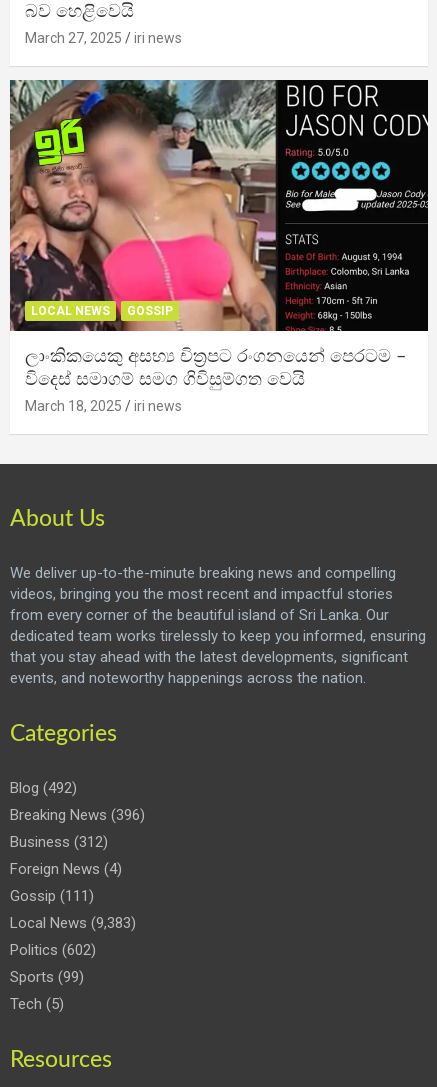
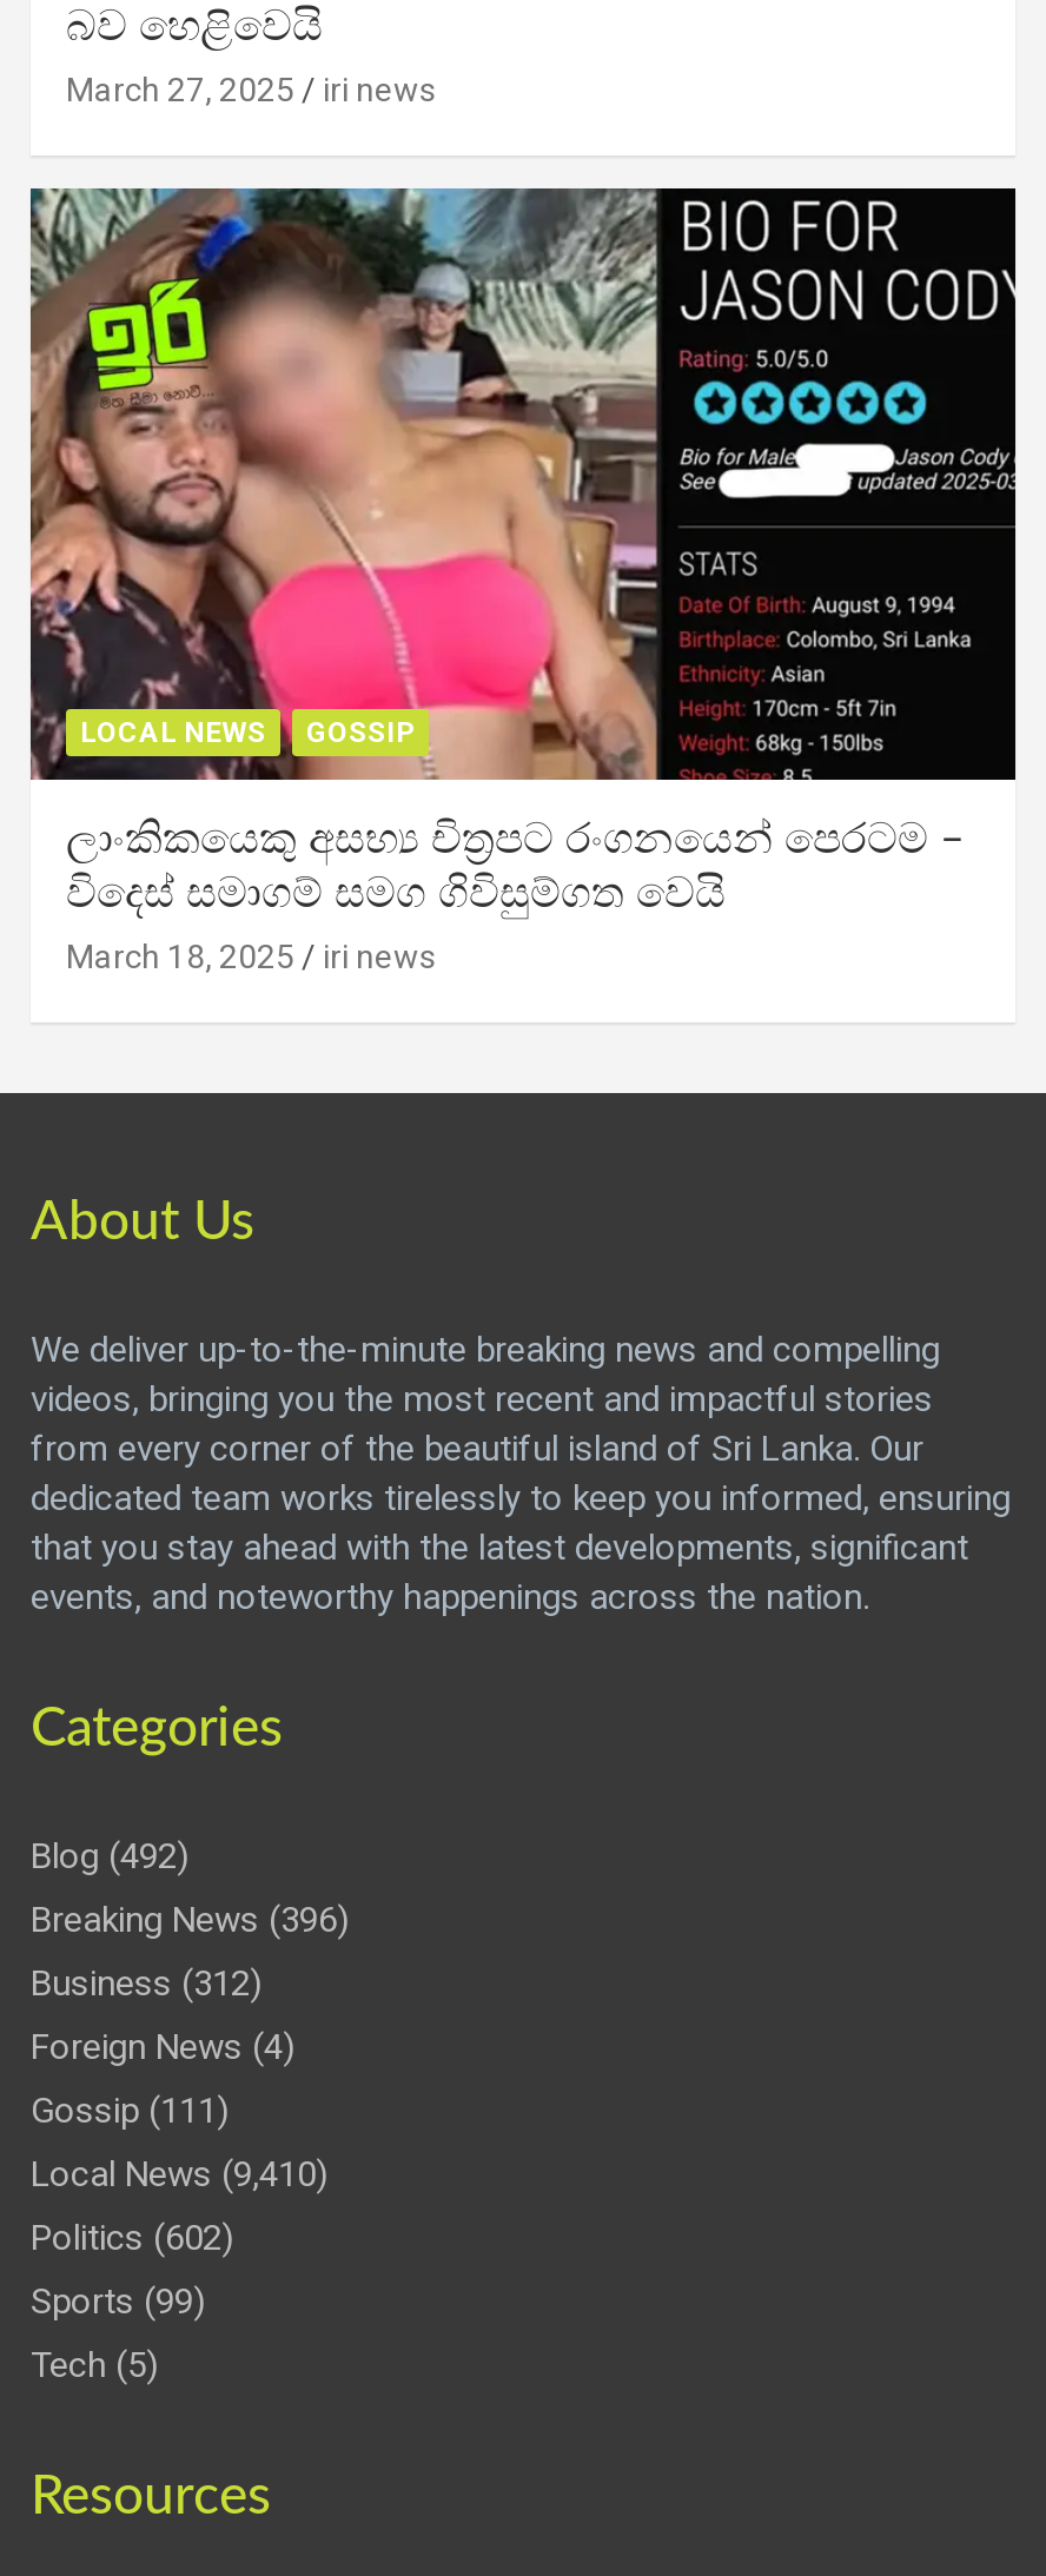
- Local News (9,383)
+ Local News (9,410)
